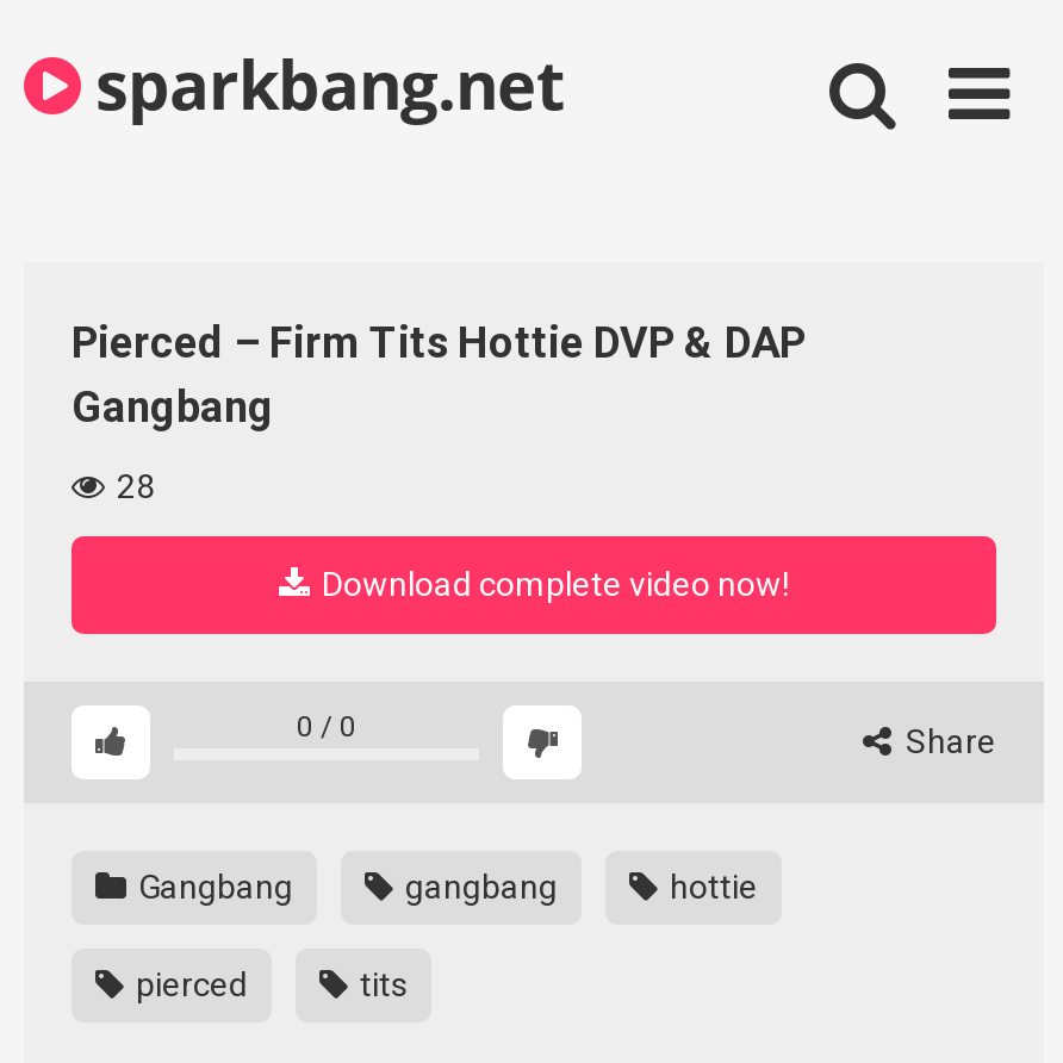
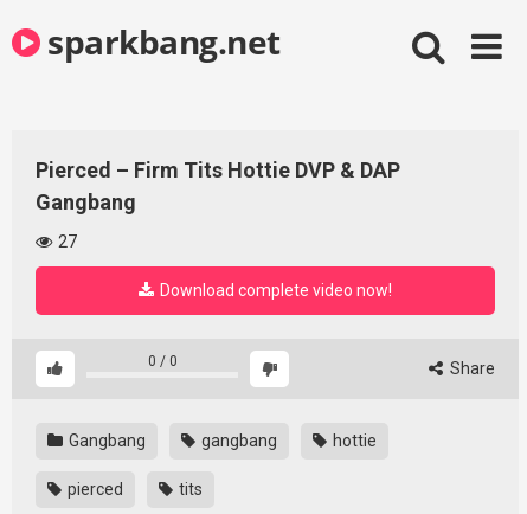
- 28
+ 27
